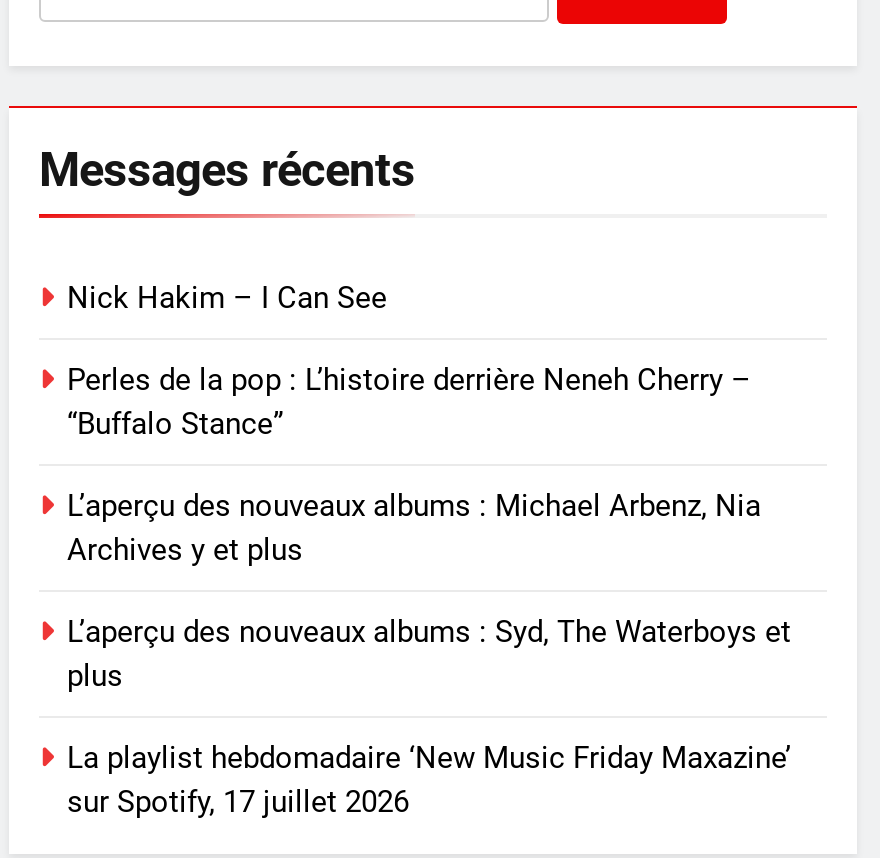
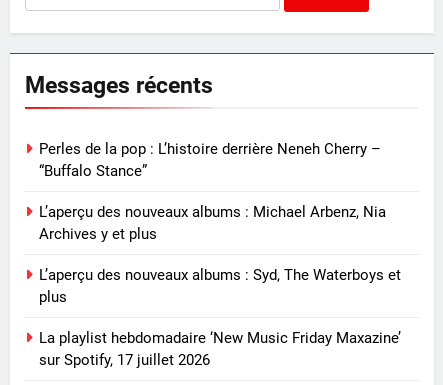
- Nick Hakim – I Can See
